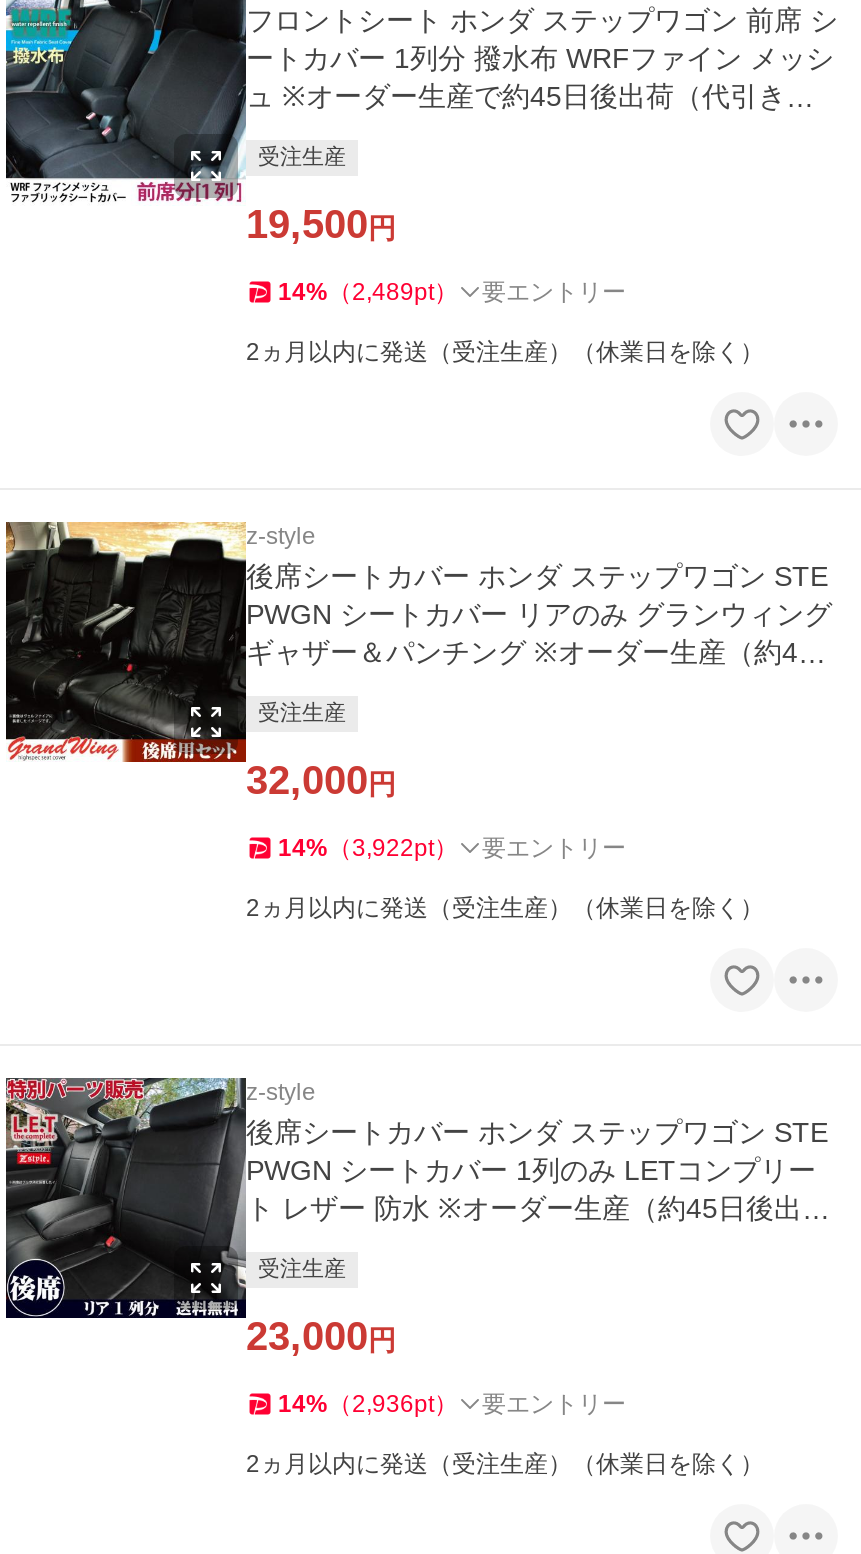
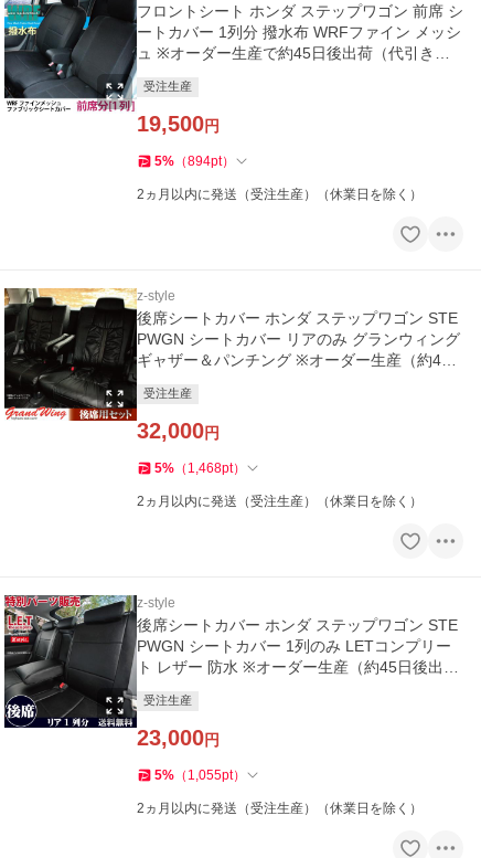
- 14%（2,489pt）
- 要エントリー
+ 5%（894pt）

- 14%（3,922pt）
- 要エントリー
+ 5%（1,468pt）

- 14%（2,936pt）
- 要エントリー
+ 5%（1,055pt）
